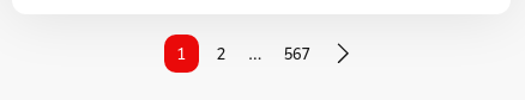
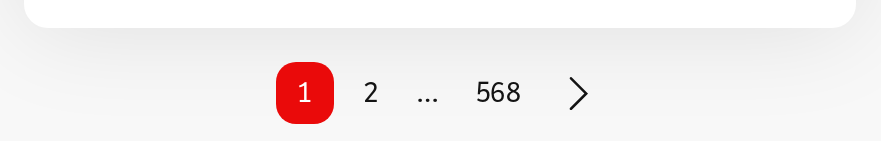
- 567
+ 568
